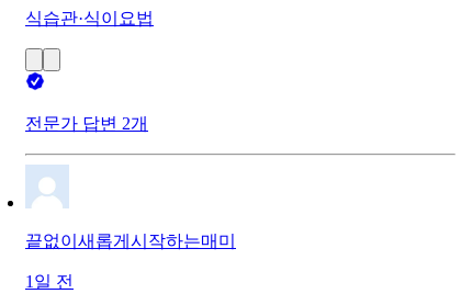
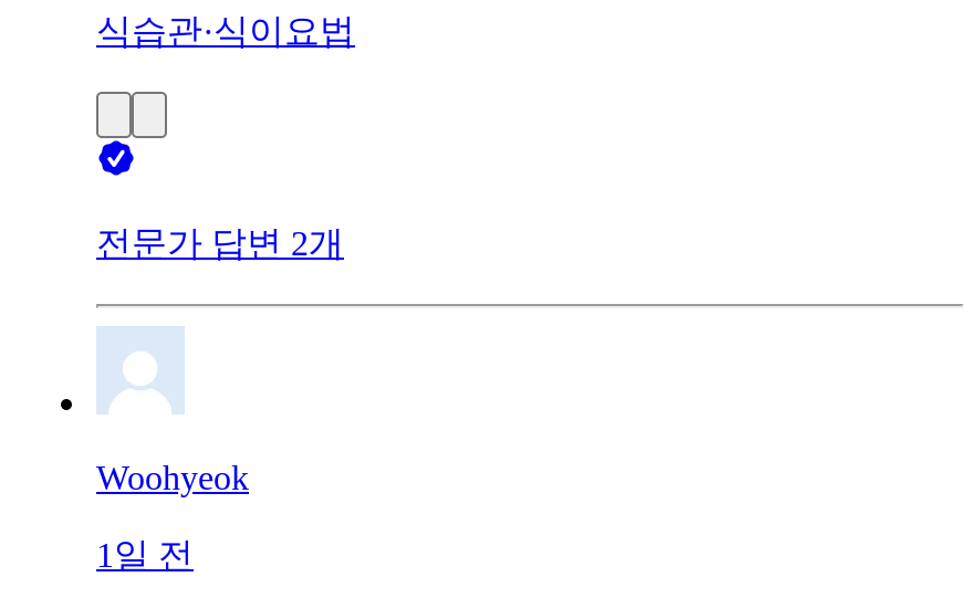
- 끝없이새롭게시작하는매미
+ Woohyeok
